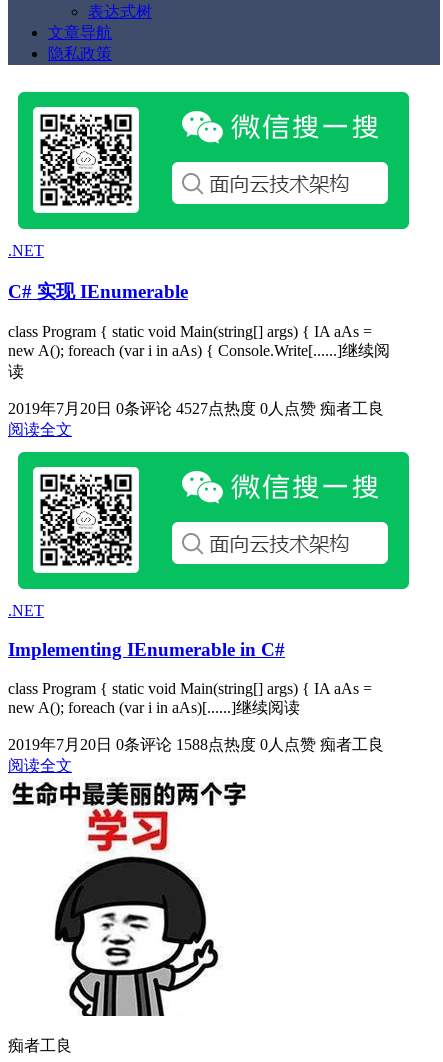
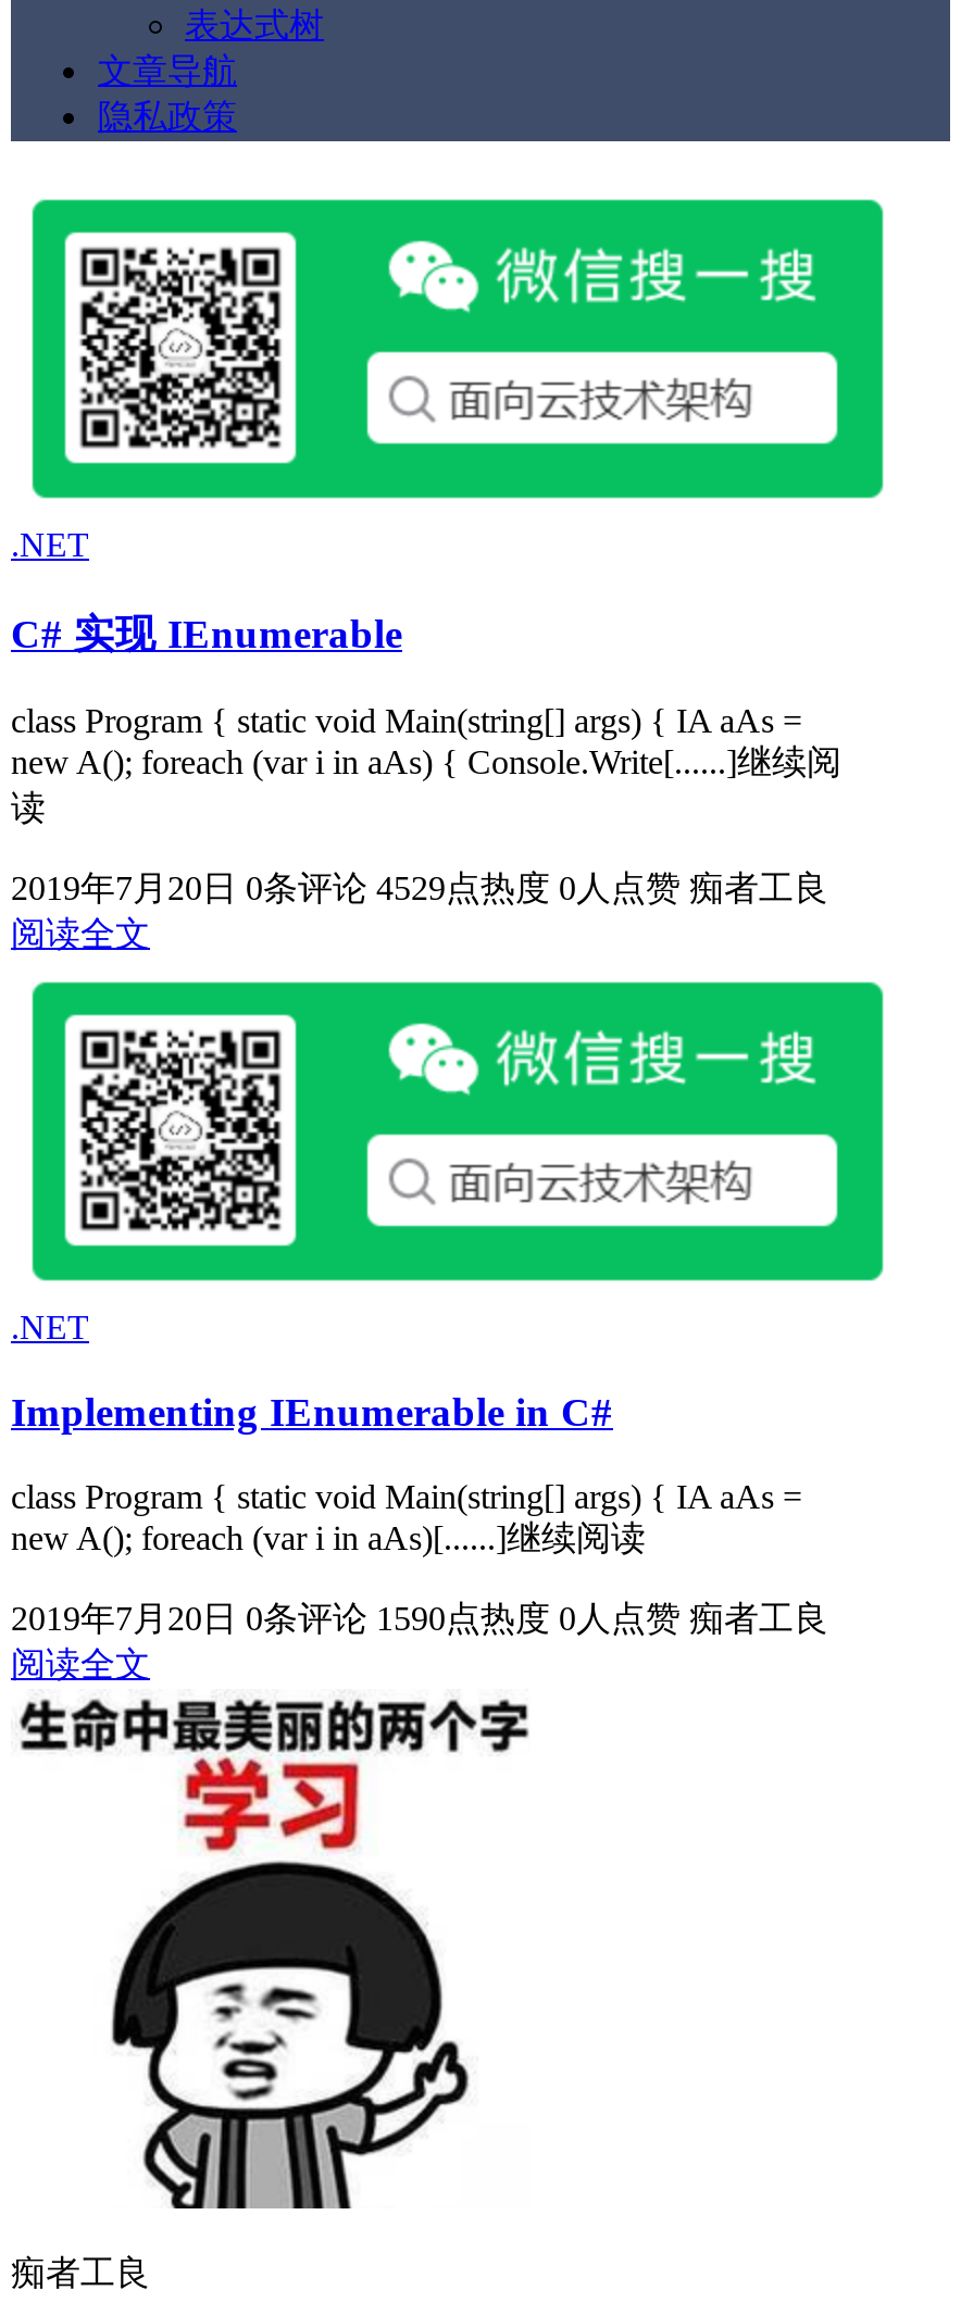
- 2019年7月20日 0条评论 4527点热度 0人点赞 痴者工良
+ 2019年7月20日 0条评论 4529点热度 0人点赞 痴者工良

- 2019年7月20日 0条评论 1588点热度 0人点赞 痴者工良
+ 2019年7月20日 0条评论 1590点热度 0人点赞 痴者工良
